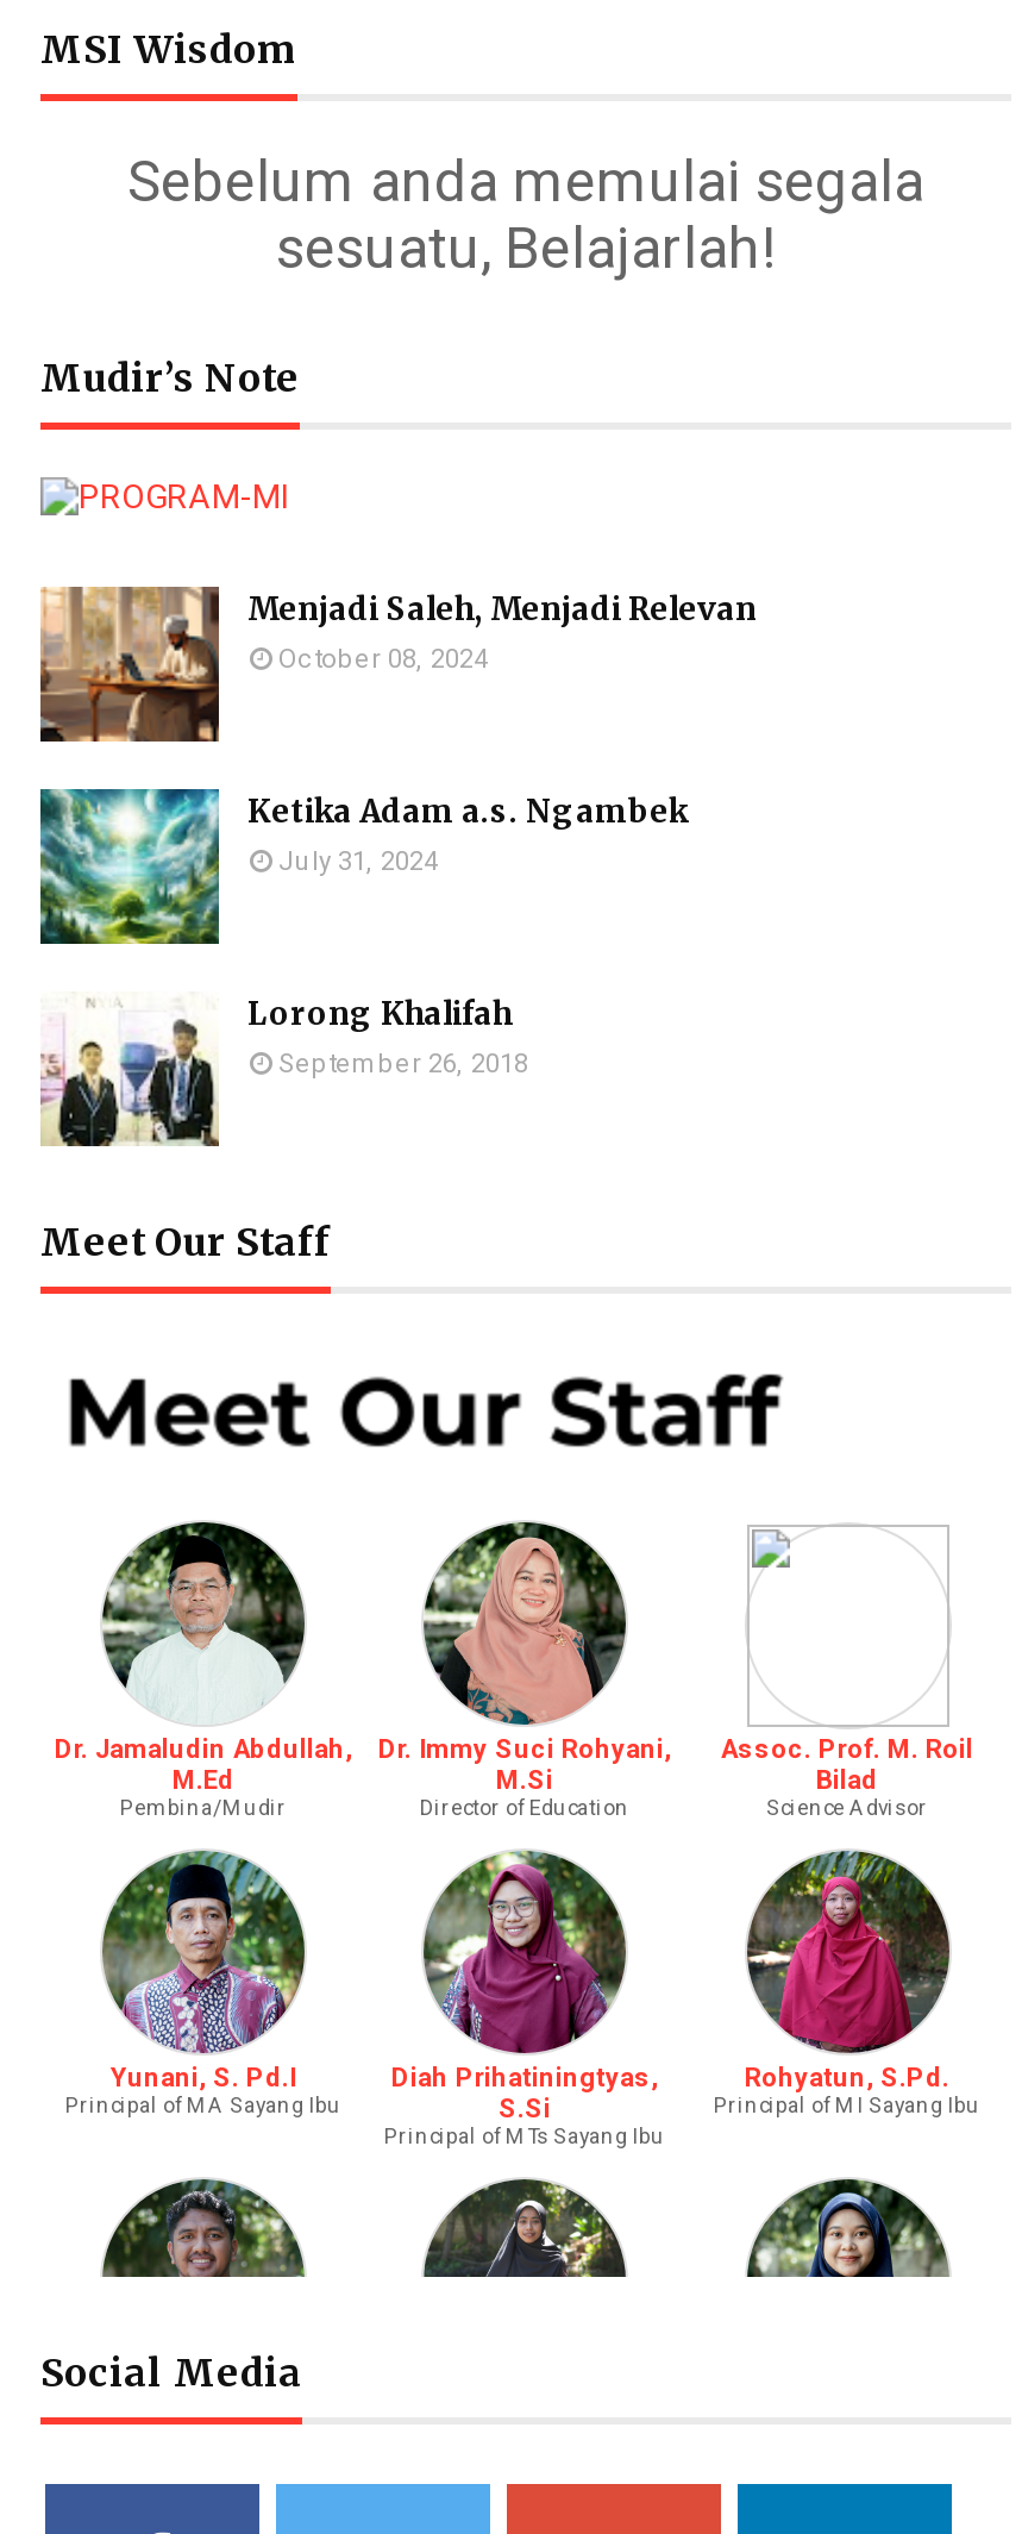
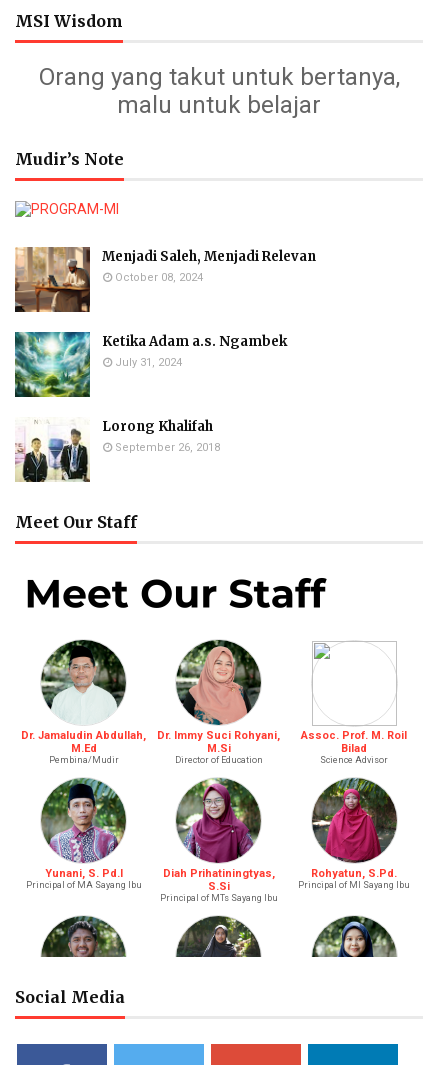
- Sebelum anda memulai segala
- sesuatu, Belajarlah!
+ Orang yang takut untuk bertanya,
+ malu untuk belajar
